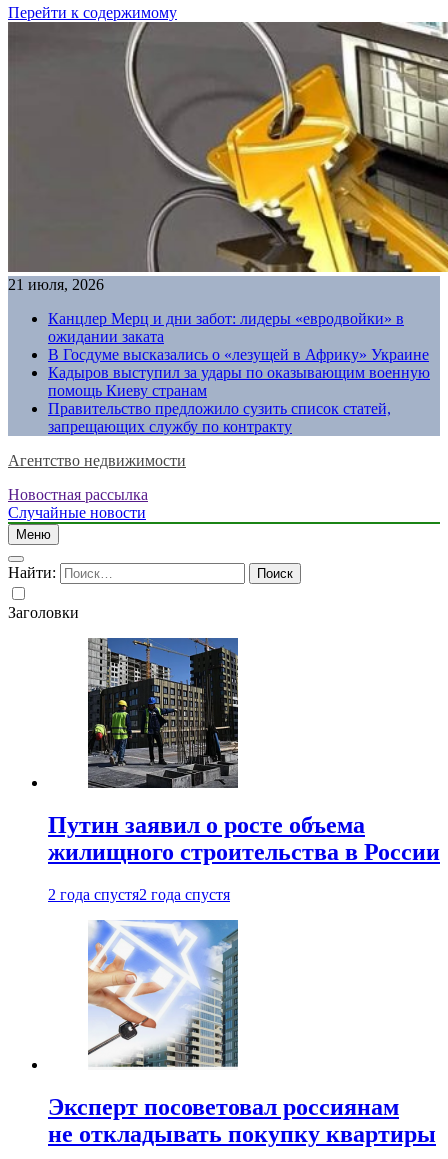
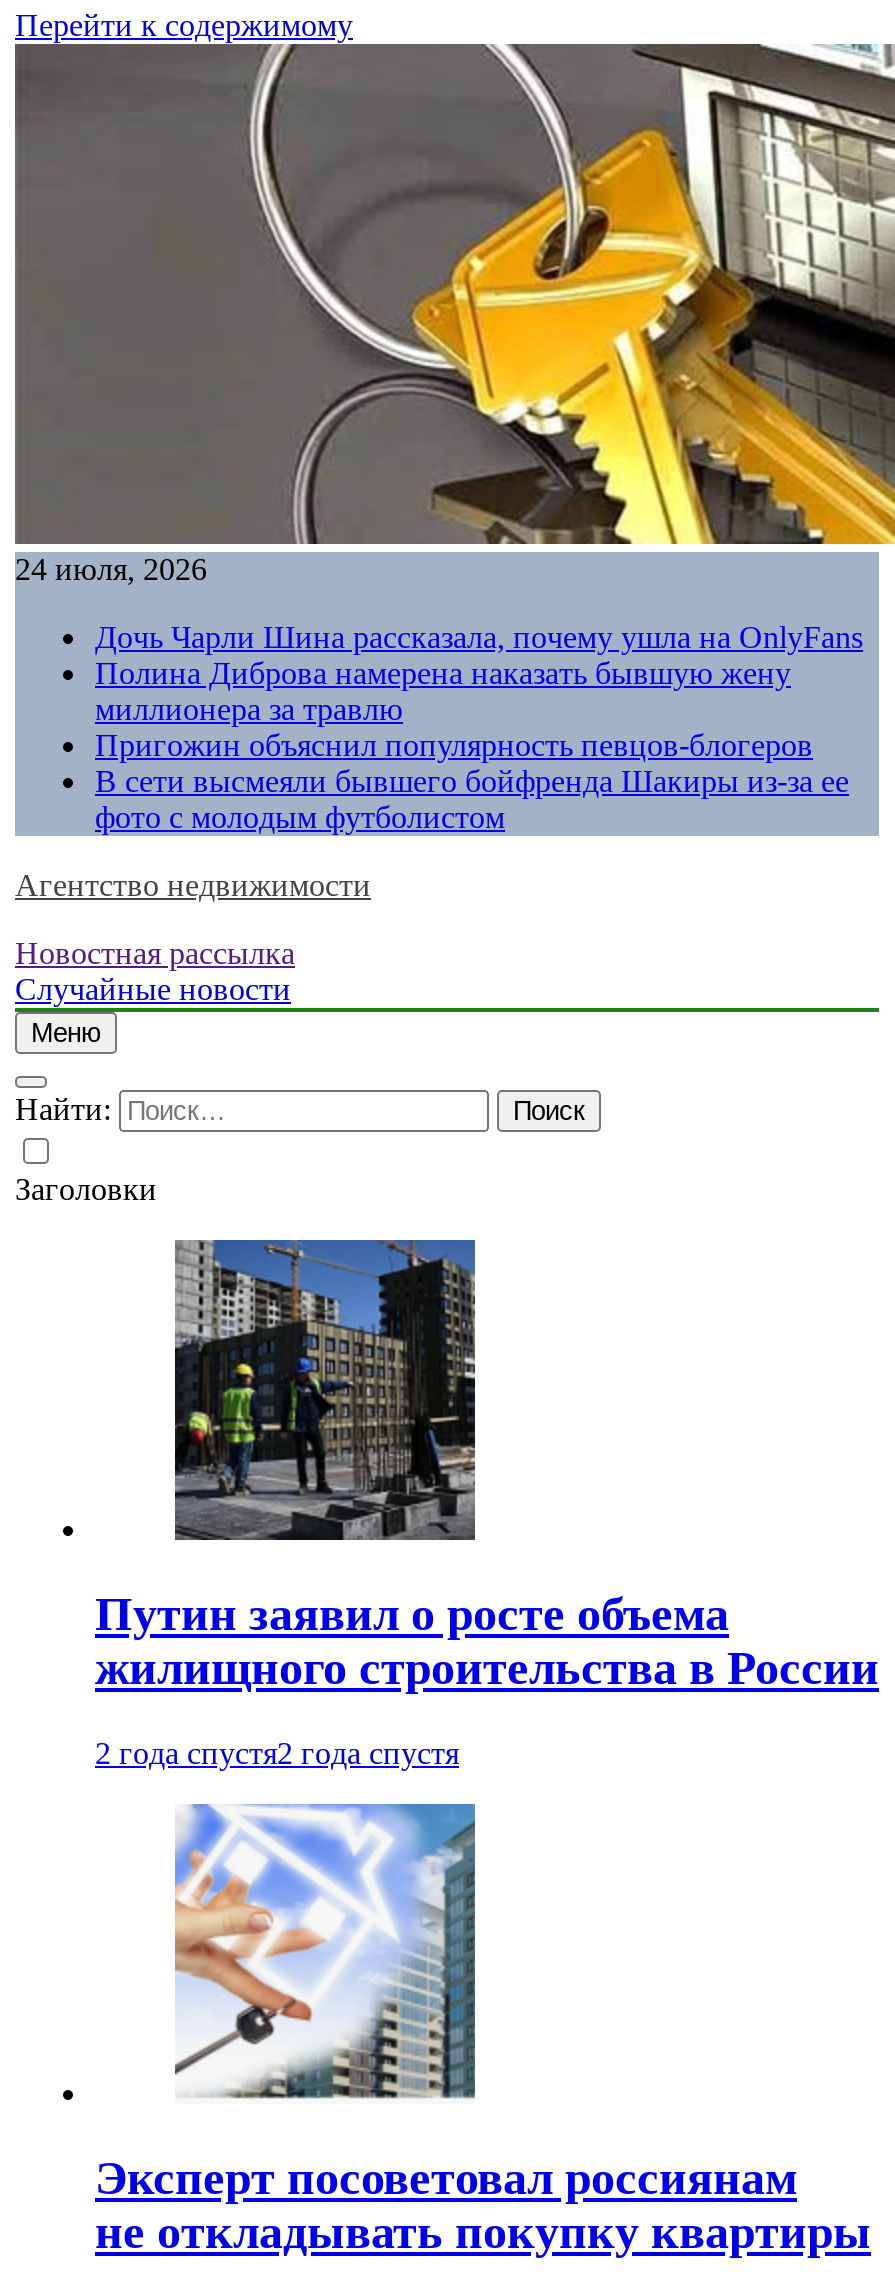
- 21 июля, 2026
+ 24 июля, 2026

- Канцлер Мерц и дни забот: лидеры «евродвойки» в
- ожидании заката
- В Госдуме высказались о «лезущей в Африку» Украине
- Кадыров выступил за удары по оказывающим военную
- помощь Киеву странам
- Правительство предложило сузить список статей,
- запрещающих службу по контракту
+ Дочь Чарли Шина рассказала, почему ушла на OnlyFans
+ Полина Диброва намерена наказать бывшую жену
+ миллионера за травлю
+ Пригожин объяснил популярность певцов-блогеров
+ В сети высмеяли бывшего бойфренда Шакиры из-за ее
+ фото с молодым футболистом
